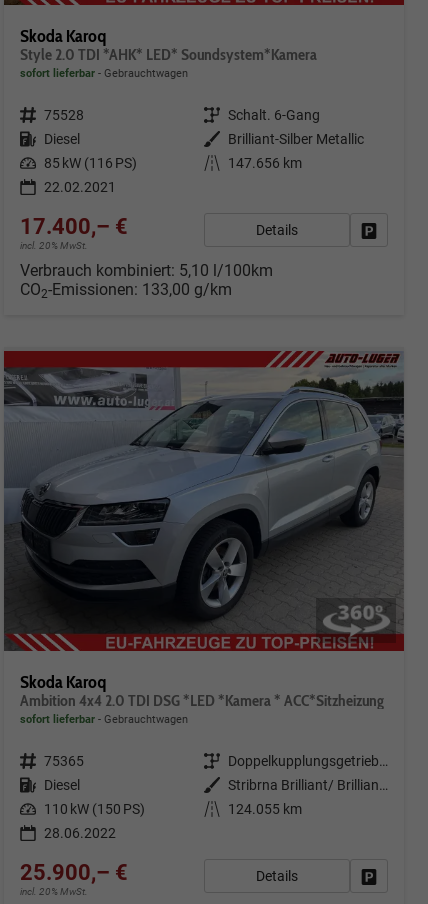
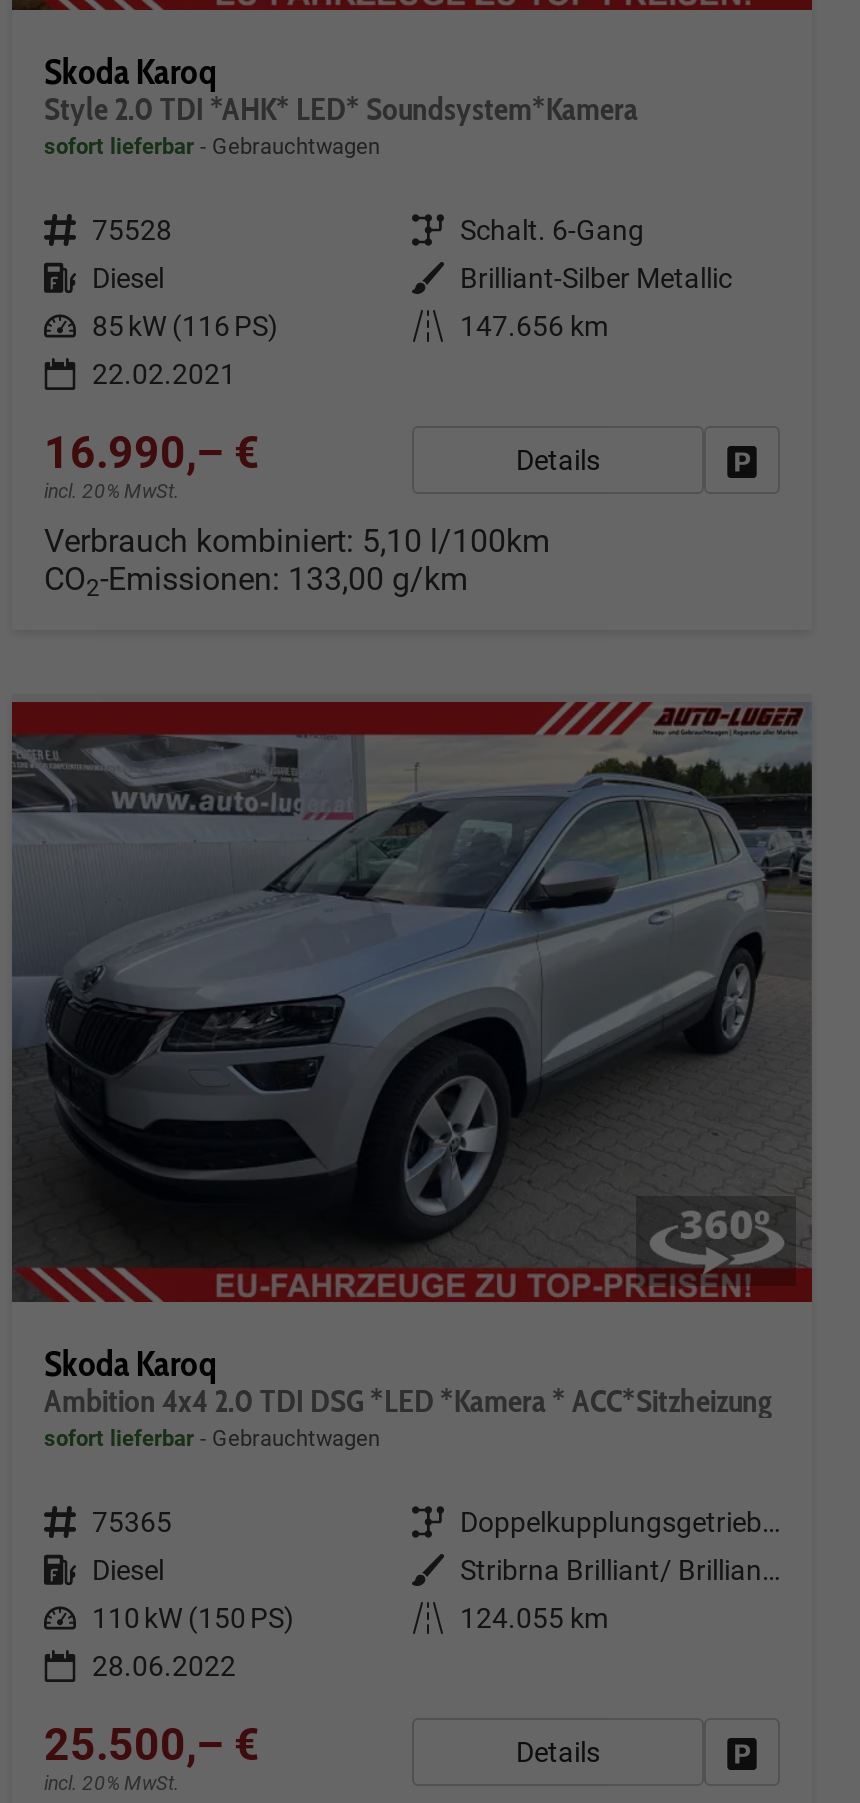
- 17.400,– €
+ 16.990,– €

- 25.900,– €
+ 25.500,– €
